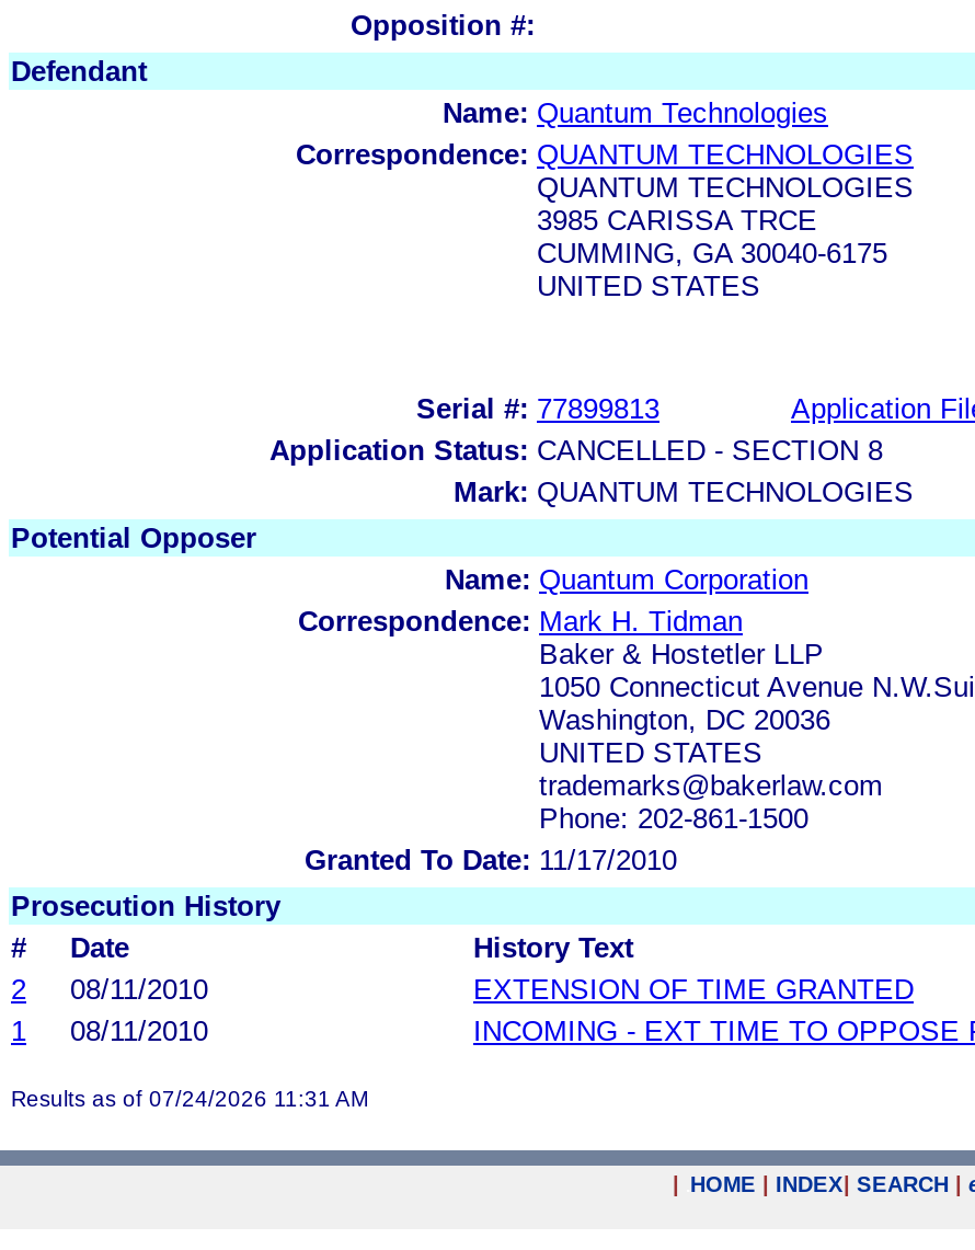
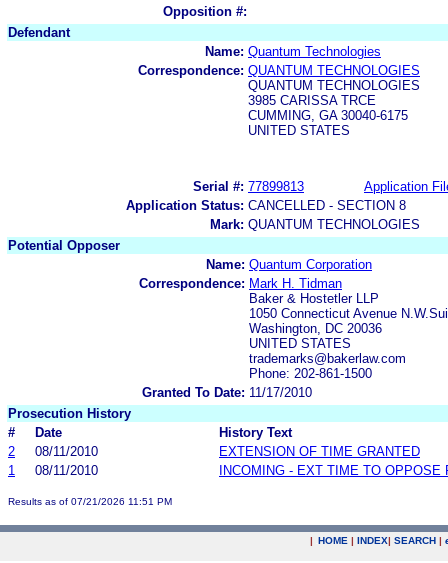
- Results as of 07/24/2026 11:31 AM
+ Results as of 07/21/2026 11:51 PM
